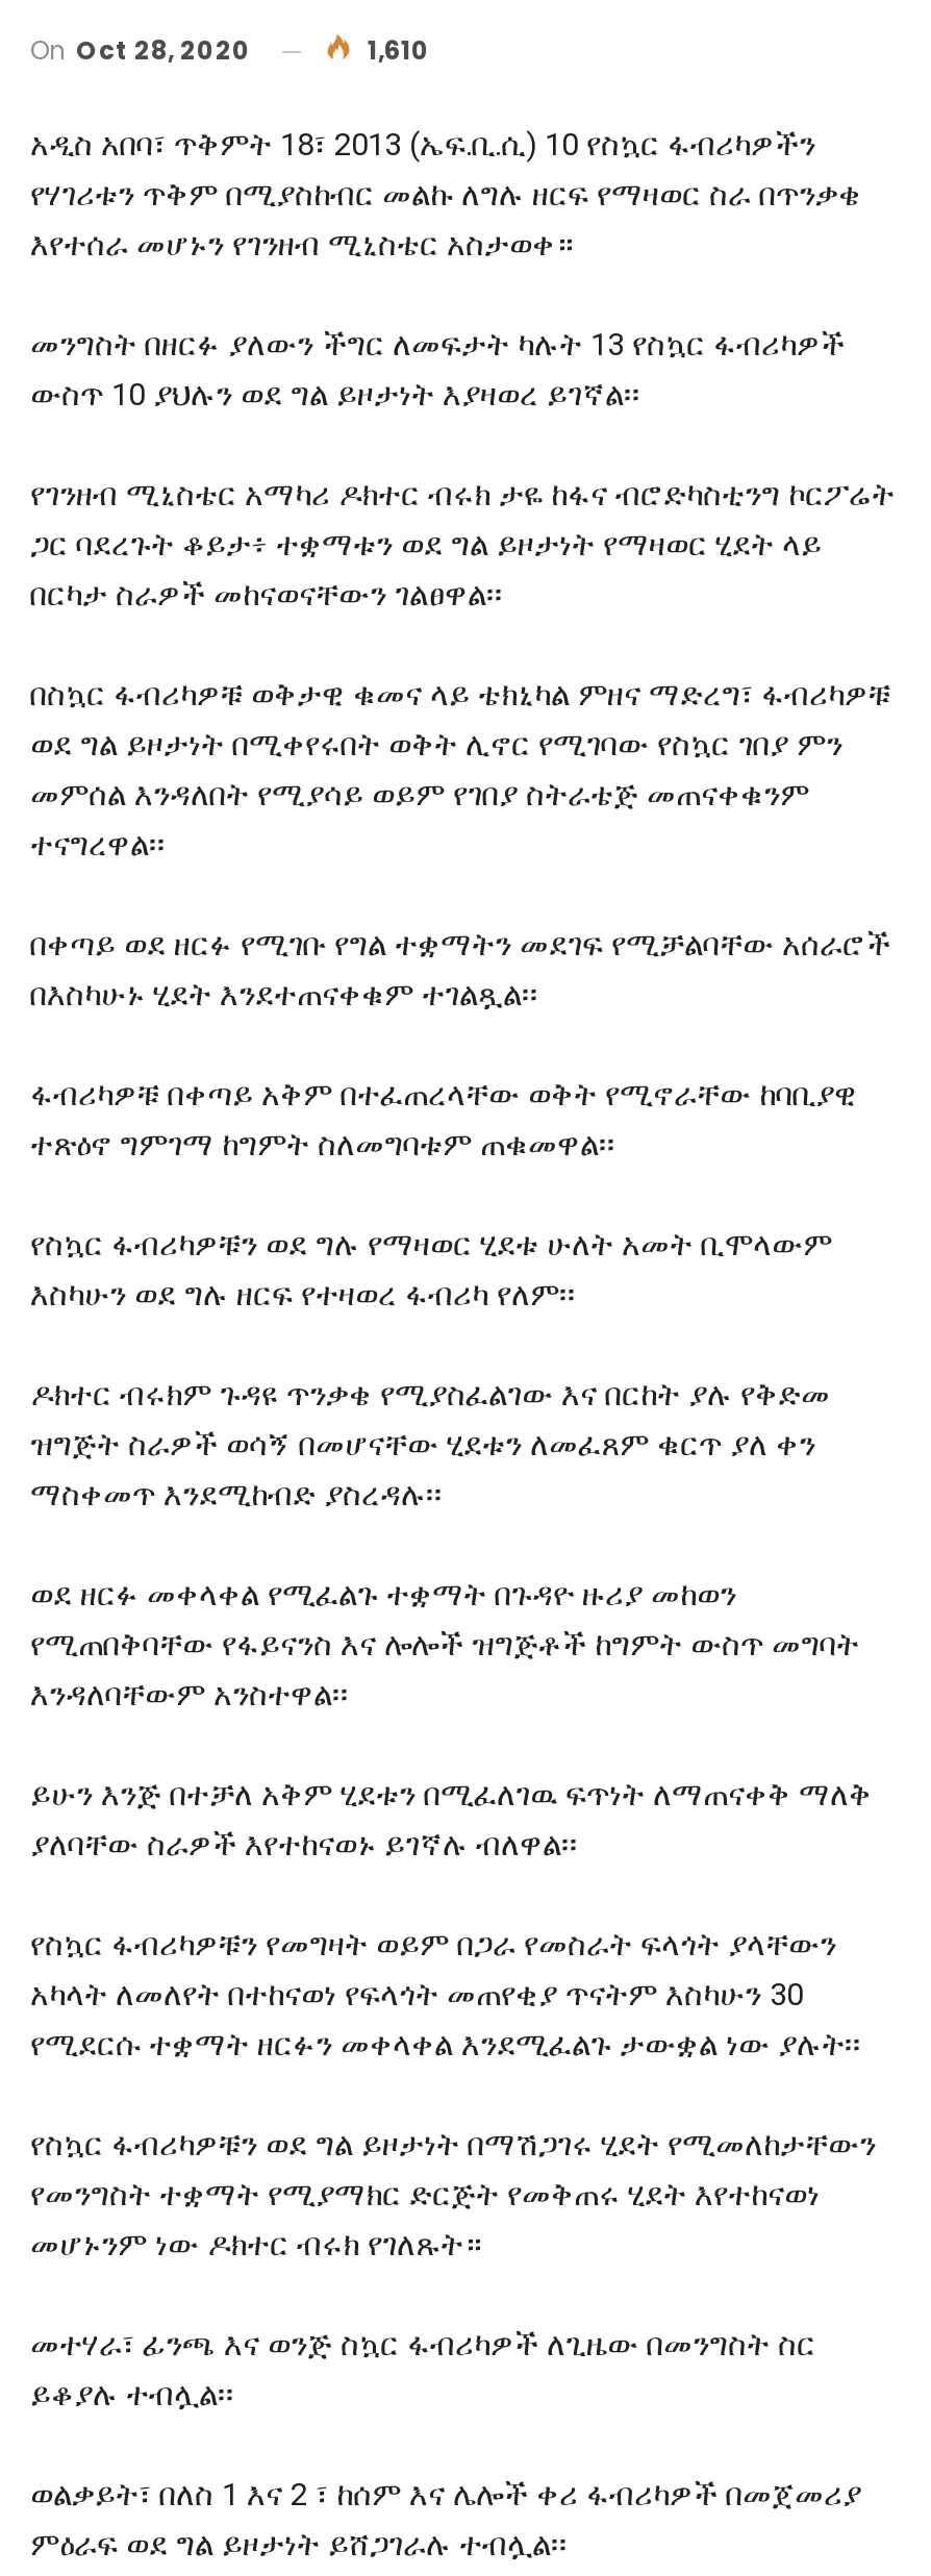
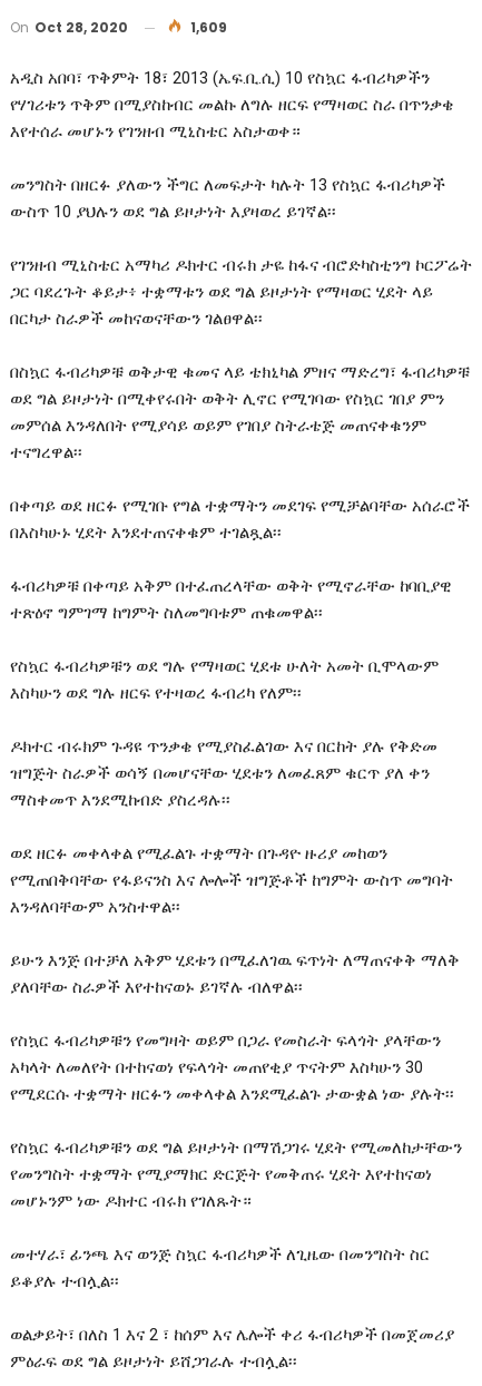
- 1,610
+ 1,609
